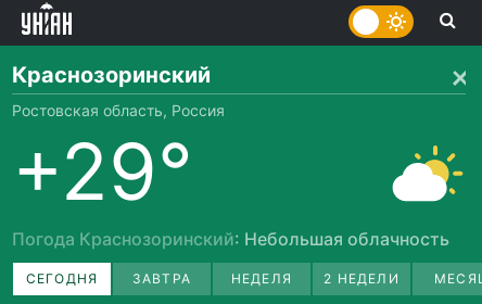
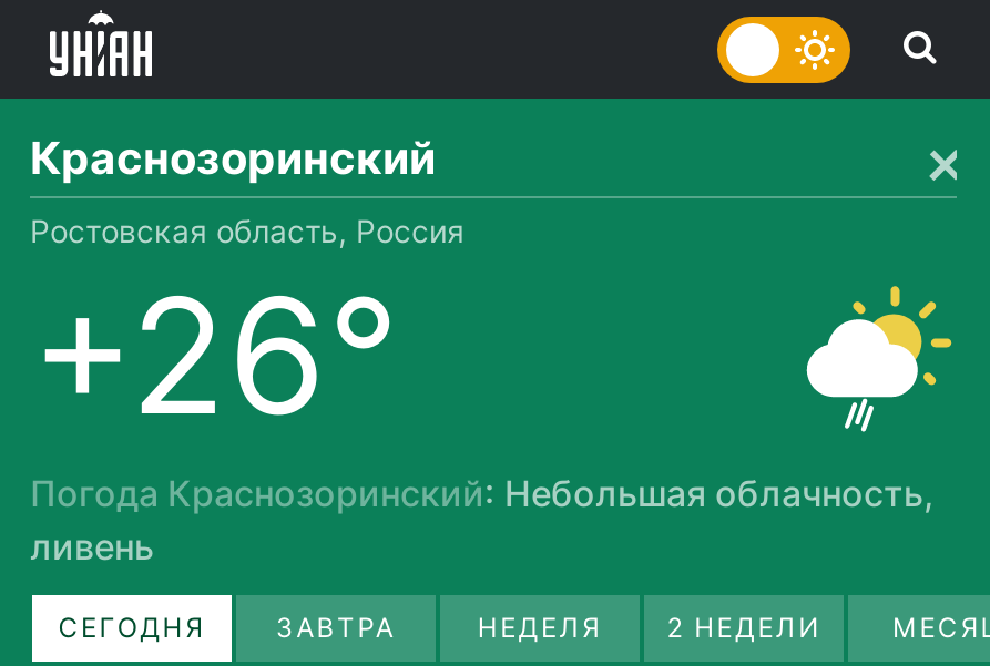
- [image]
- +29°
- Погода Краснозоринский: Небольшая облачность
+ [image]
+ +26°
+ Погода Краснозоринский: Небольшая облачность,
+ ливень
